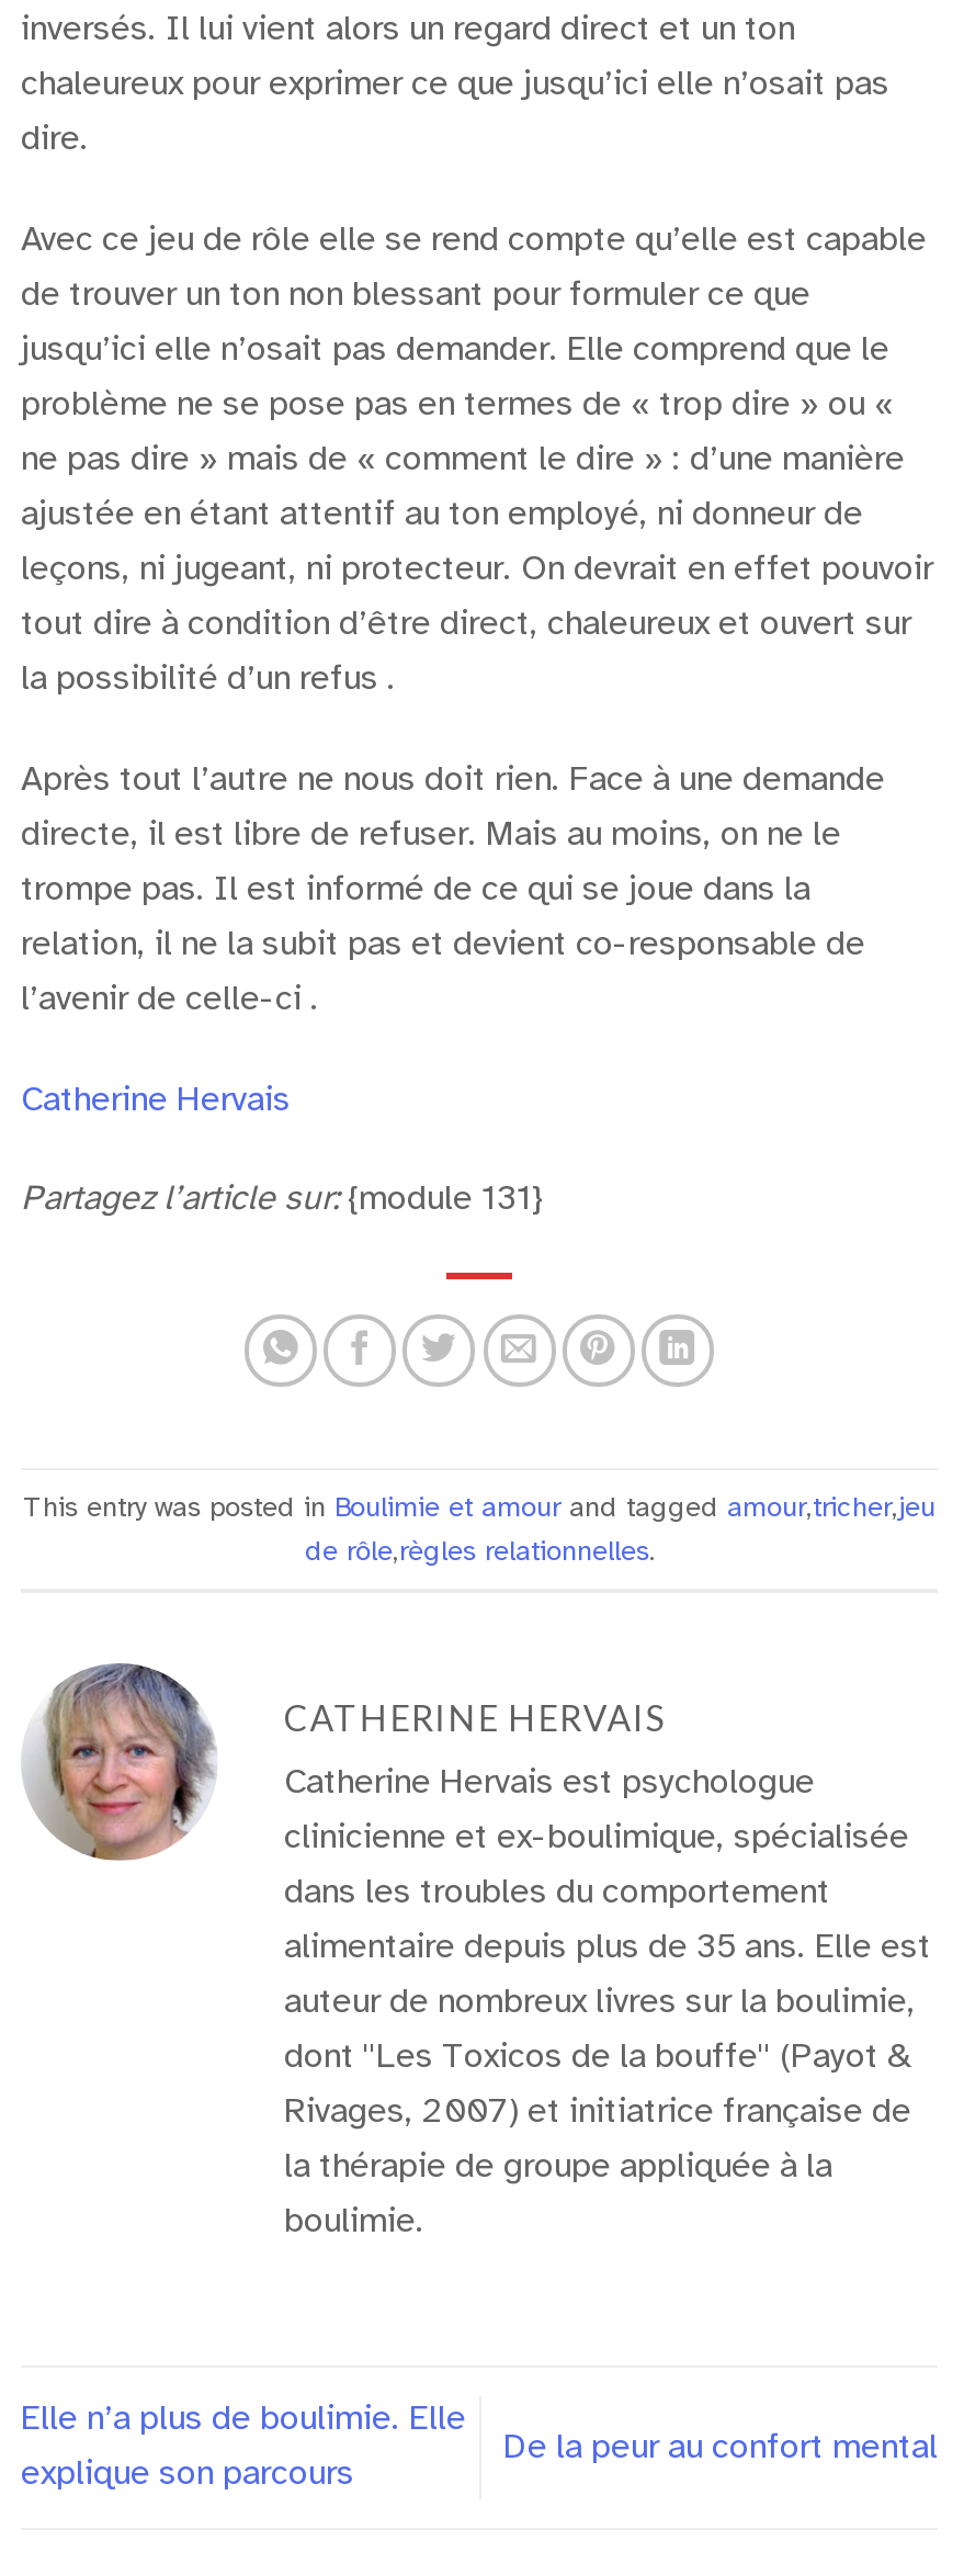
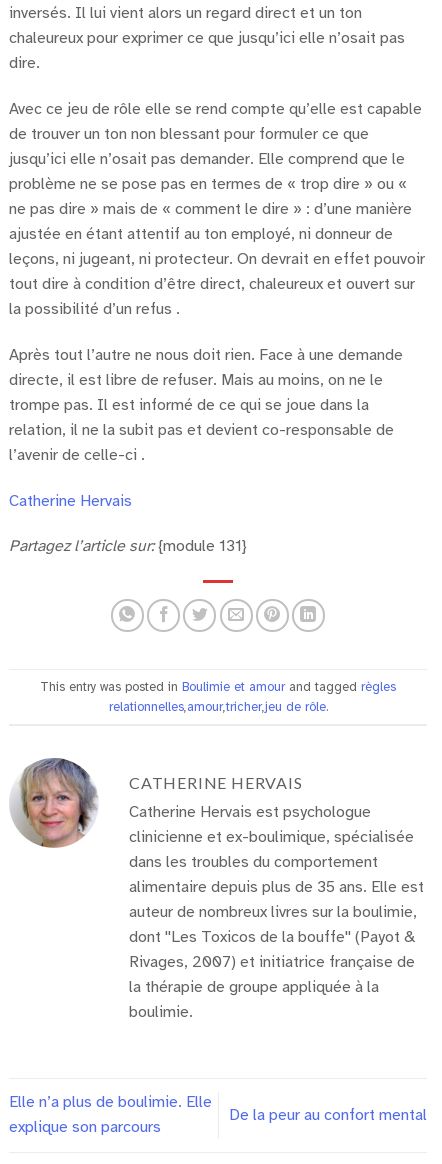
- This entry was posted in Boulimie et amour and tagged amour,tricher,jeu
- de rôle,règles relationnelles
+ This entry was posted in Boulimie et amour and tagged règles
+ relationnelles,amour,tricher,jeu de rôle
